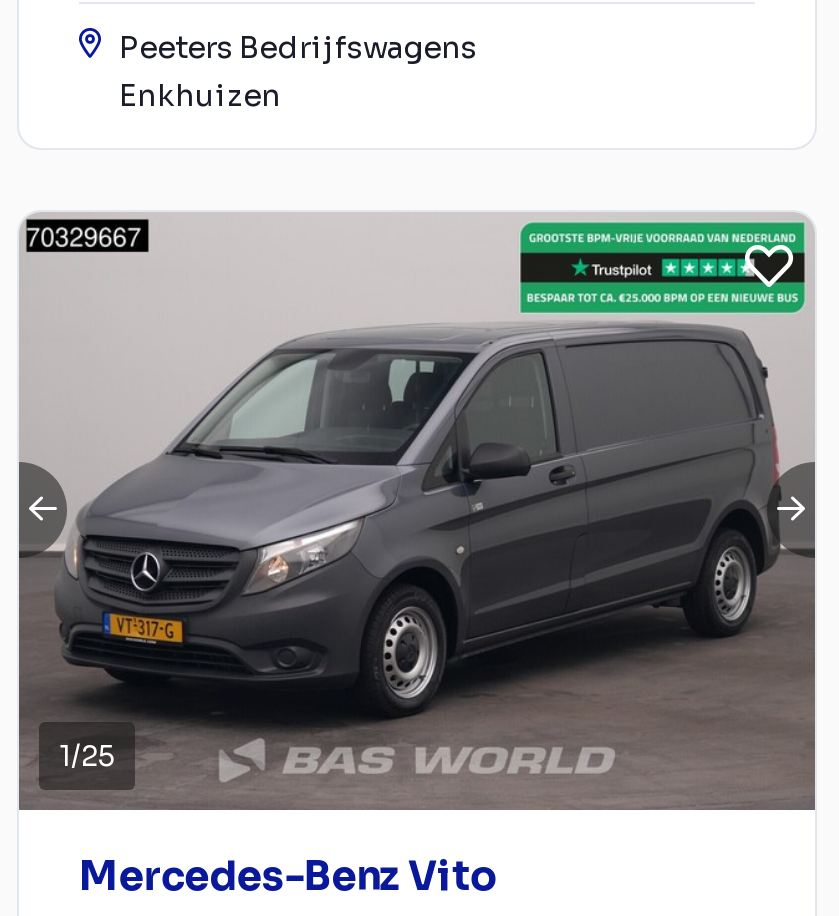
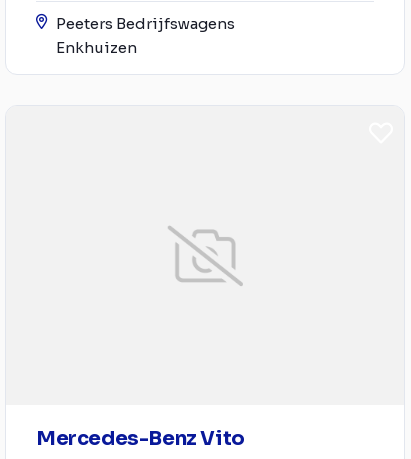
- [image]
- 1/25
